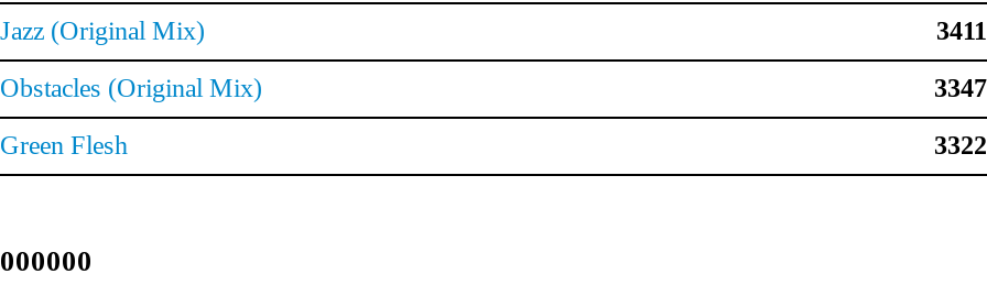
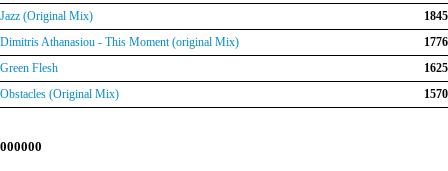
- 3411
+ 1845

moved down: Obstacles (Original Mix)

- 3347
+ Dimitris Athanasiou - This Moment (original Mix)
+ 1776

- 3322
+ 1625
+ 1570
